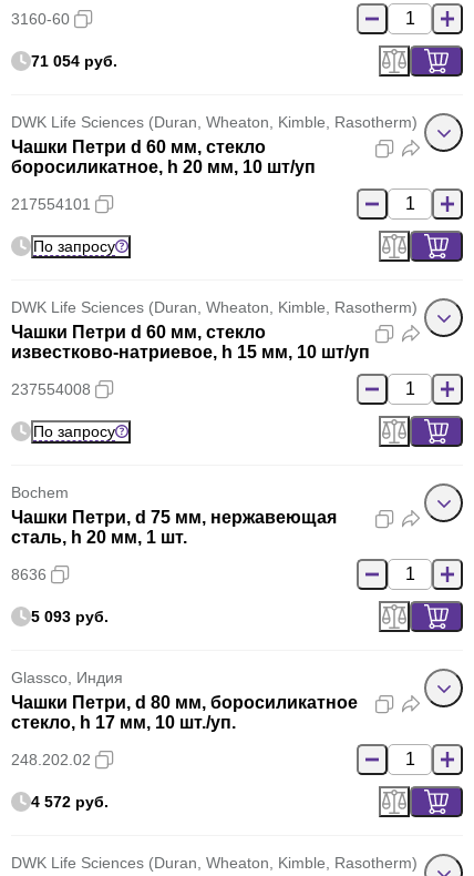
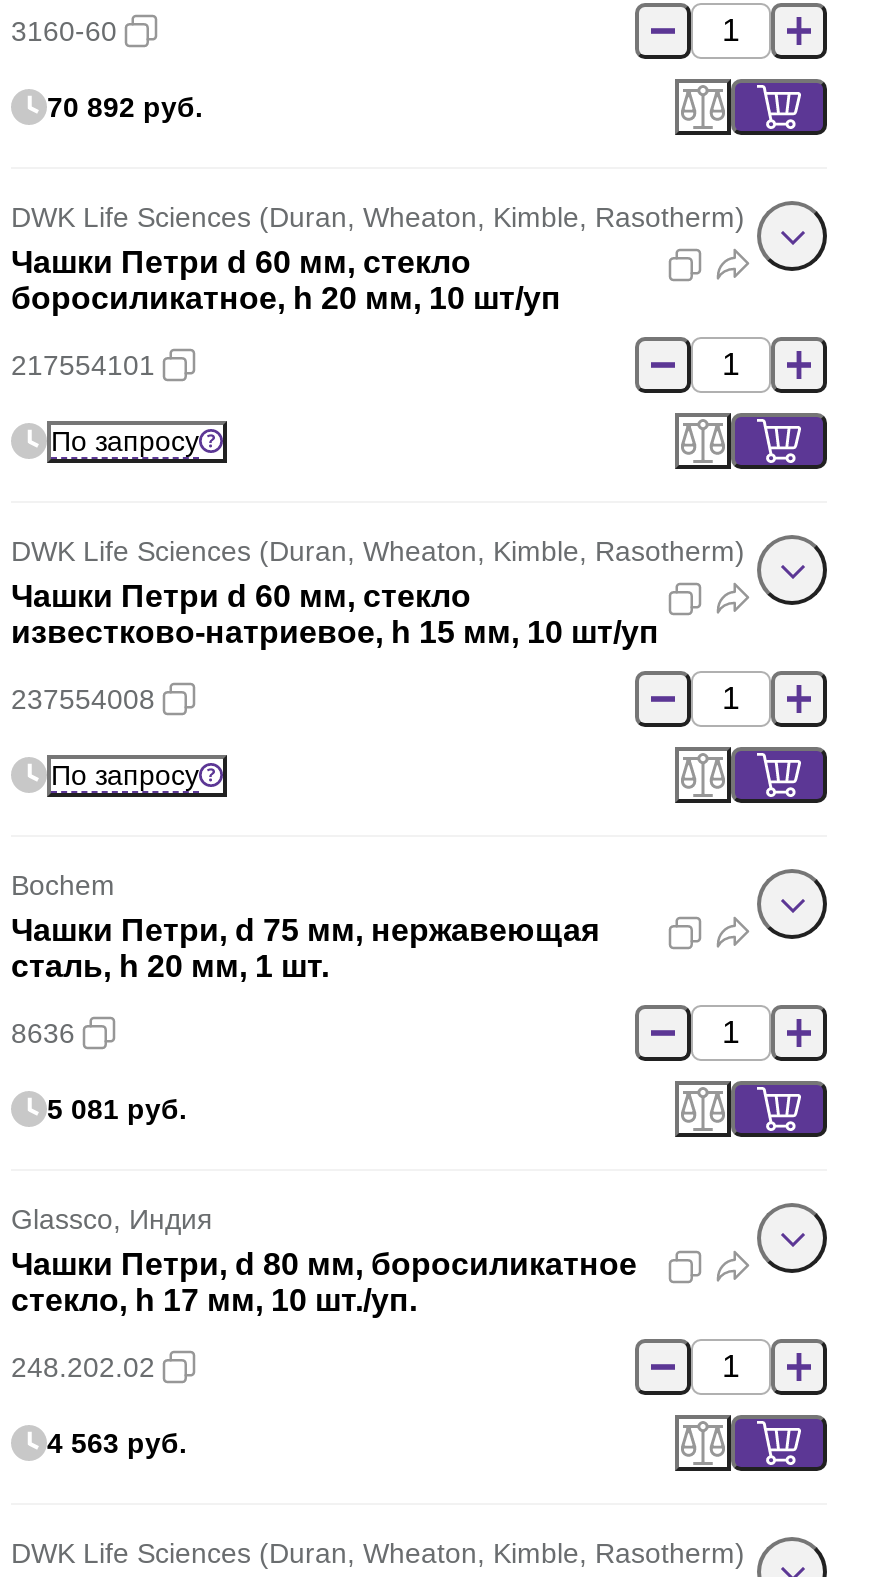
- 71 054 руб.
+ 70 892 руб.

- 5 093 руб.
+ 5 081 руб.

- 4 572 руб.
+ 4 563 руб.
